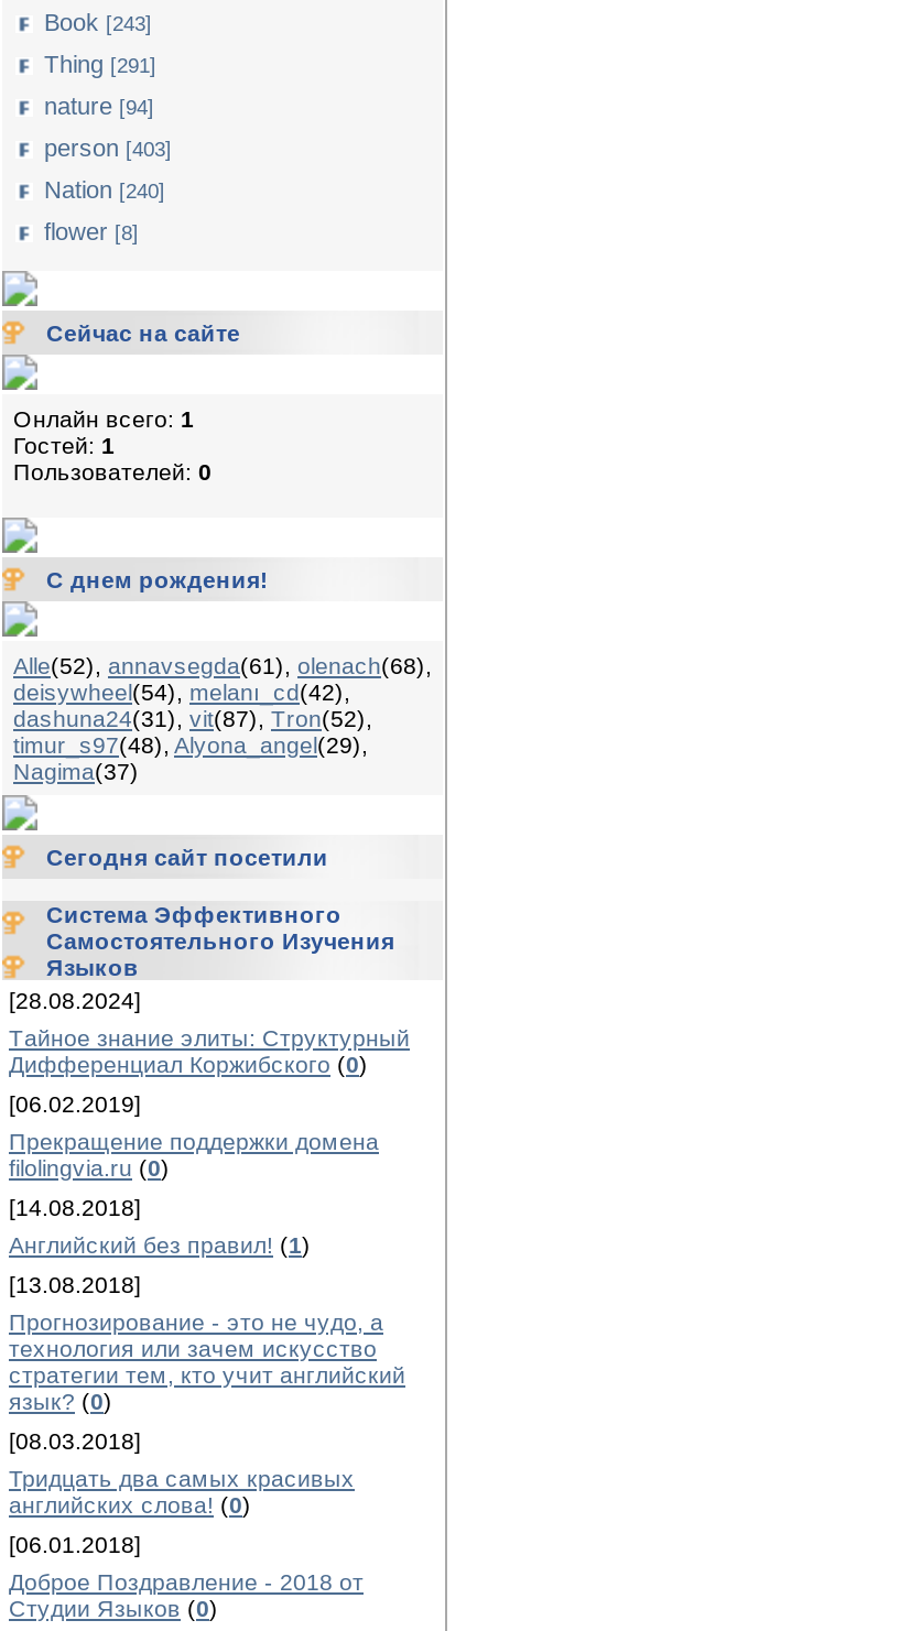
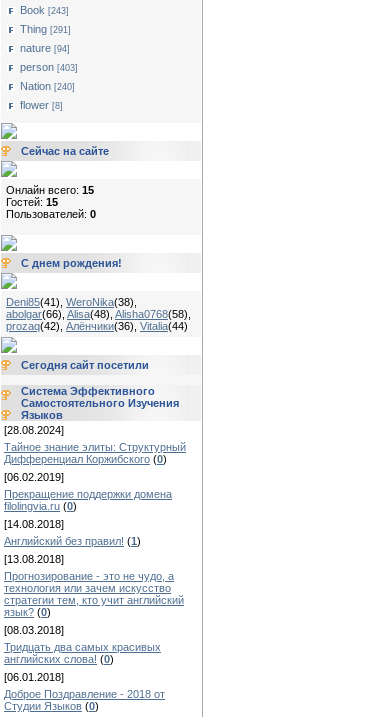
- Онлайн всего: 1
+ Онлайн всего: 15

- Гостей: 1
+ Гостей: 15

- Alle(52), annavsegda(61), olenach(68),
- deisywheel(54),melanı_cd(42),
- dashuna24(31), vit(87),Tron(52),
- timur_s97(48),Alyona_angel(29),
- Nagima(37)
+ Deni85(41), WeroNika(38),
+ abolgar(66),Alisa(48),Alisha0768(58),
+ prozaq(42),Алёнчики(36),Vitalia(44)
